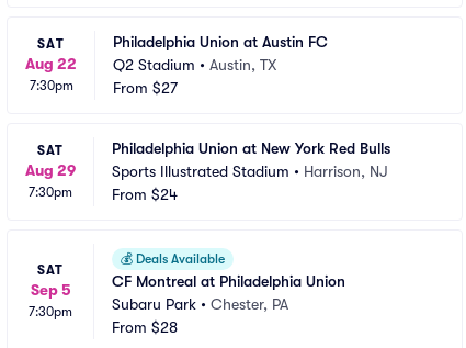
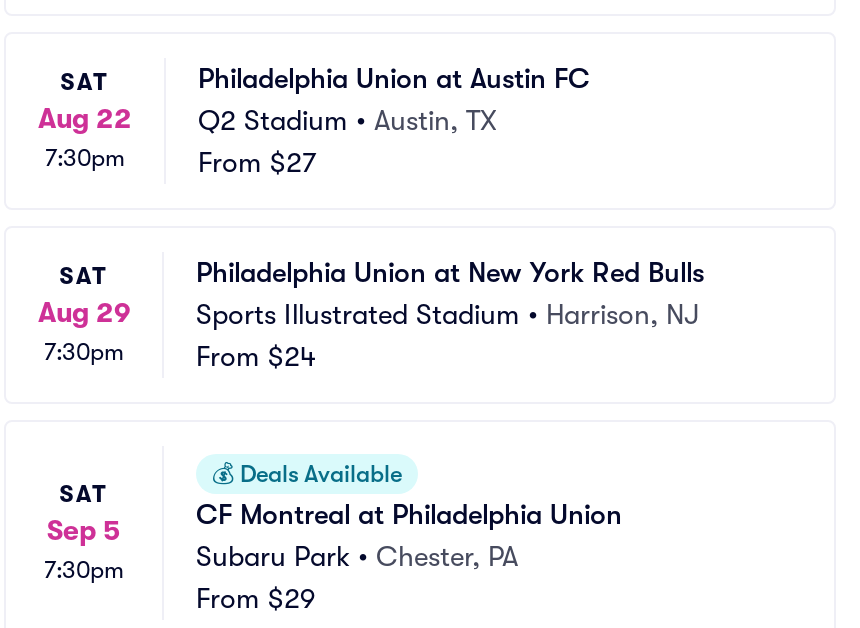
- From $28
+ From $29
